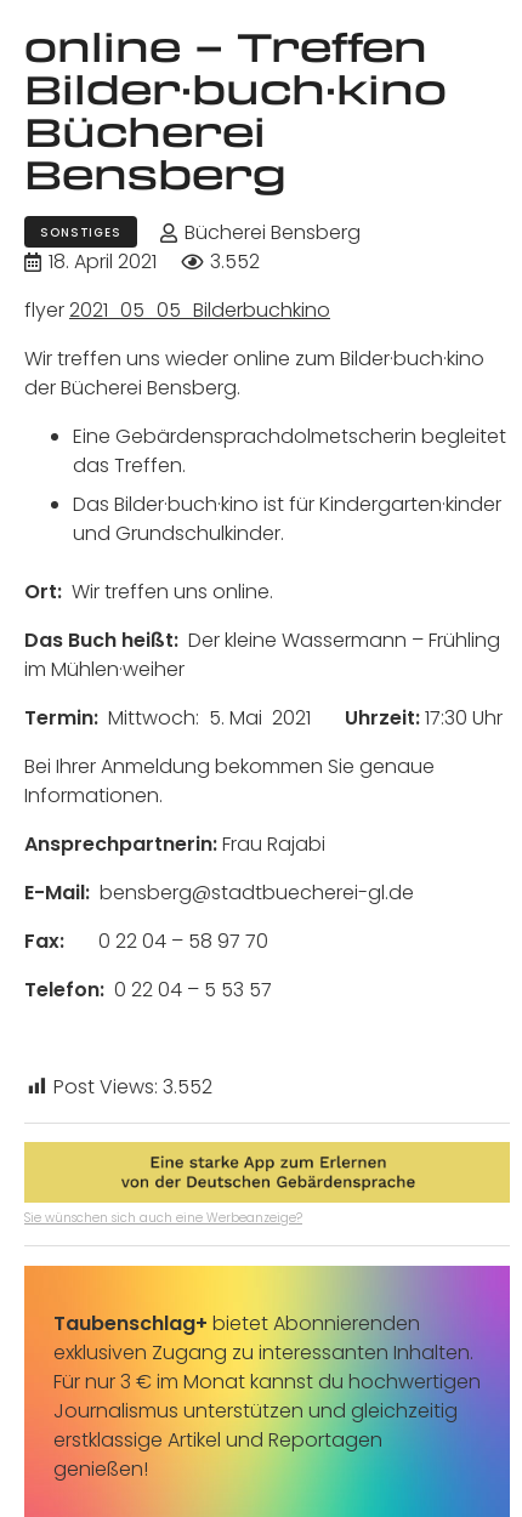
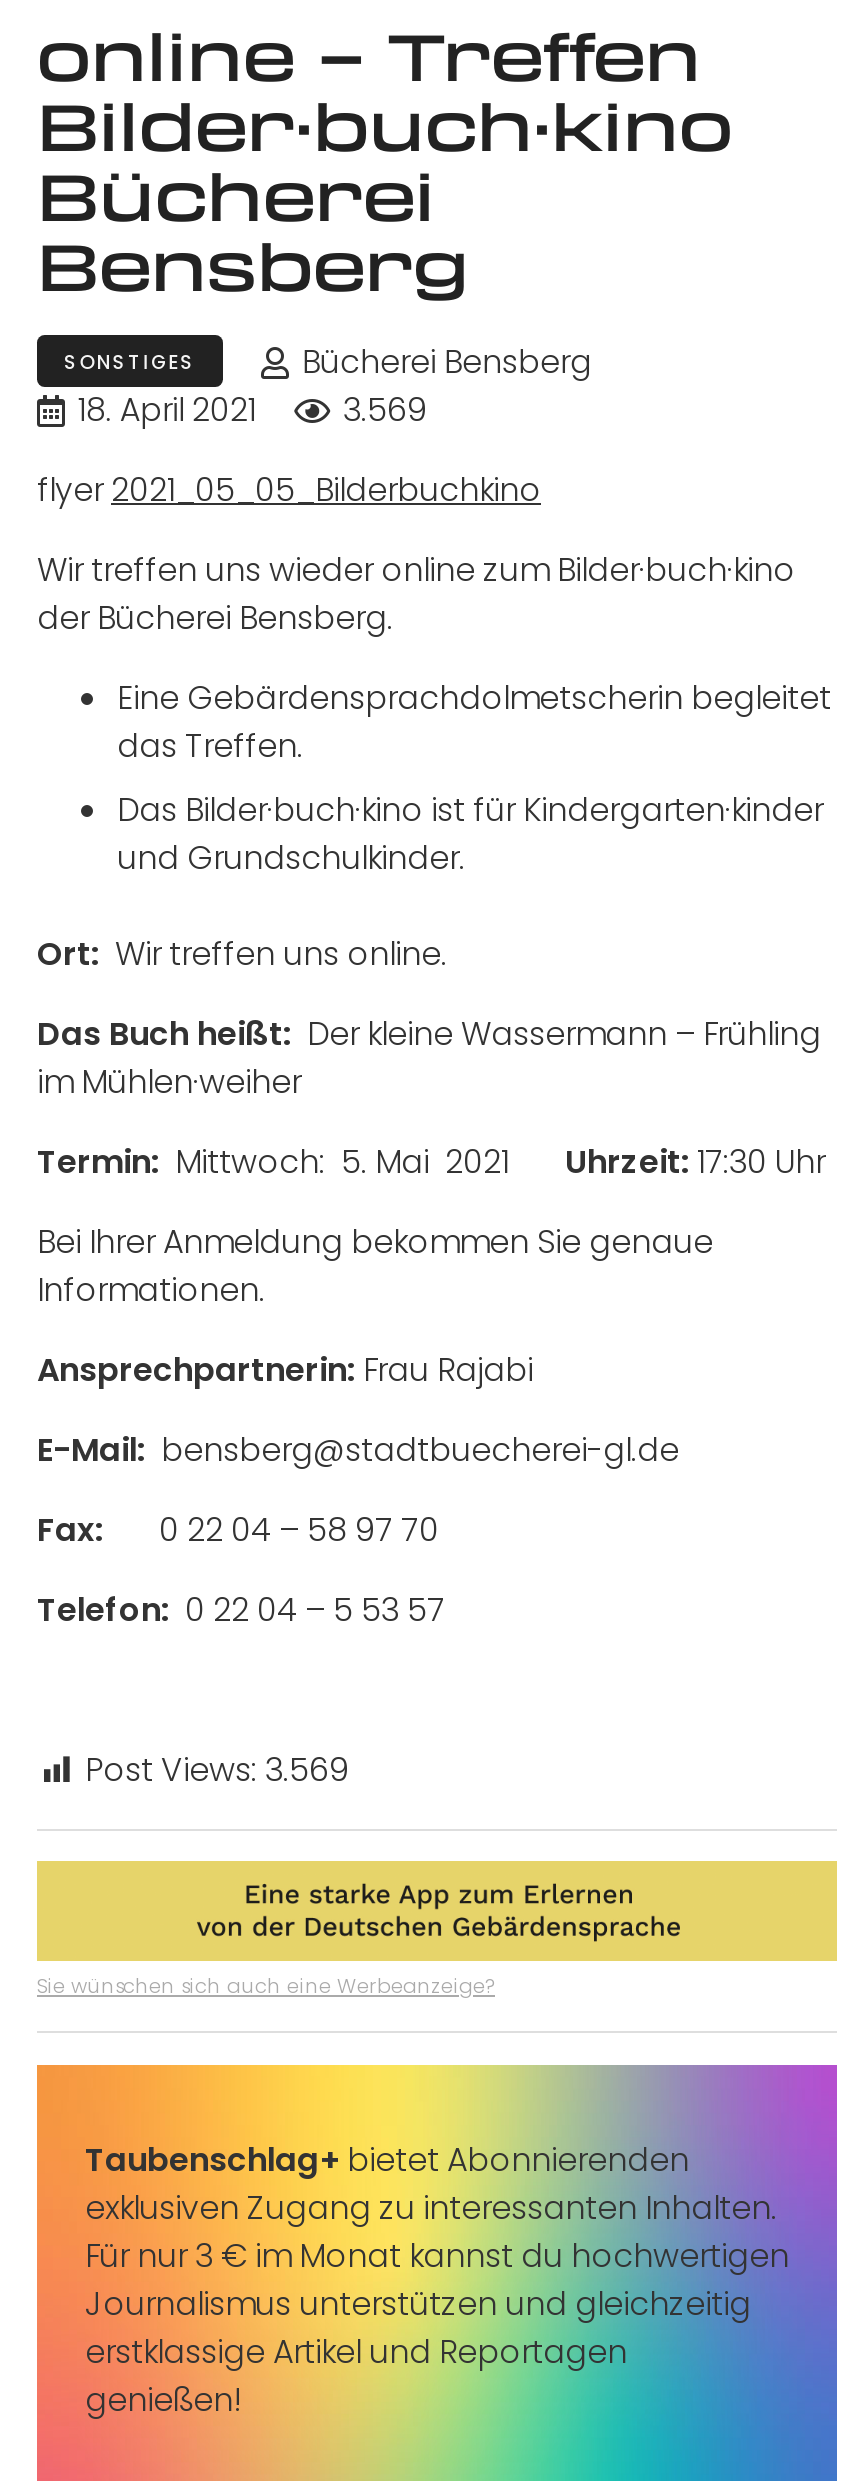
- 18. April 2021 3.552
+ 18. April 2021 3.569

- Post Views: 3.552
+ Post Views: 3.569
